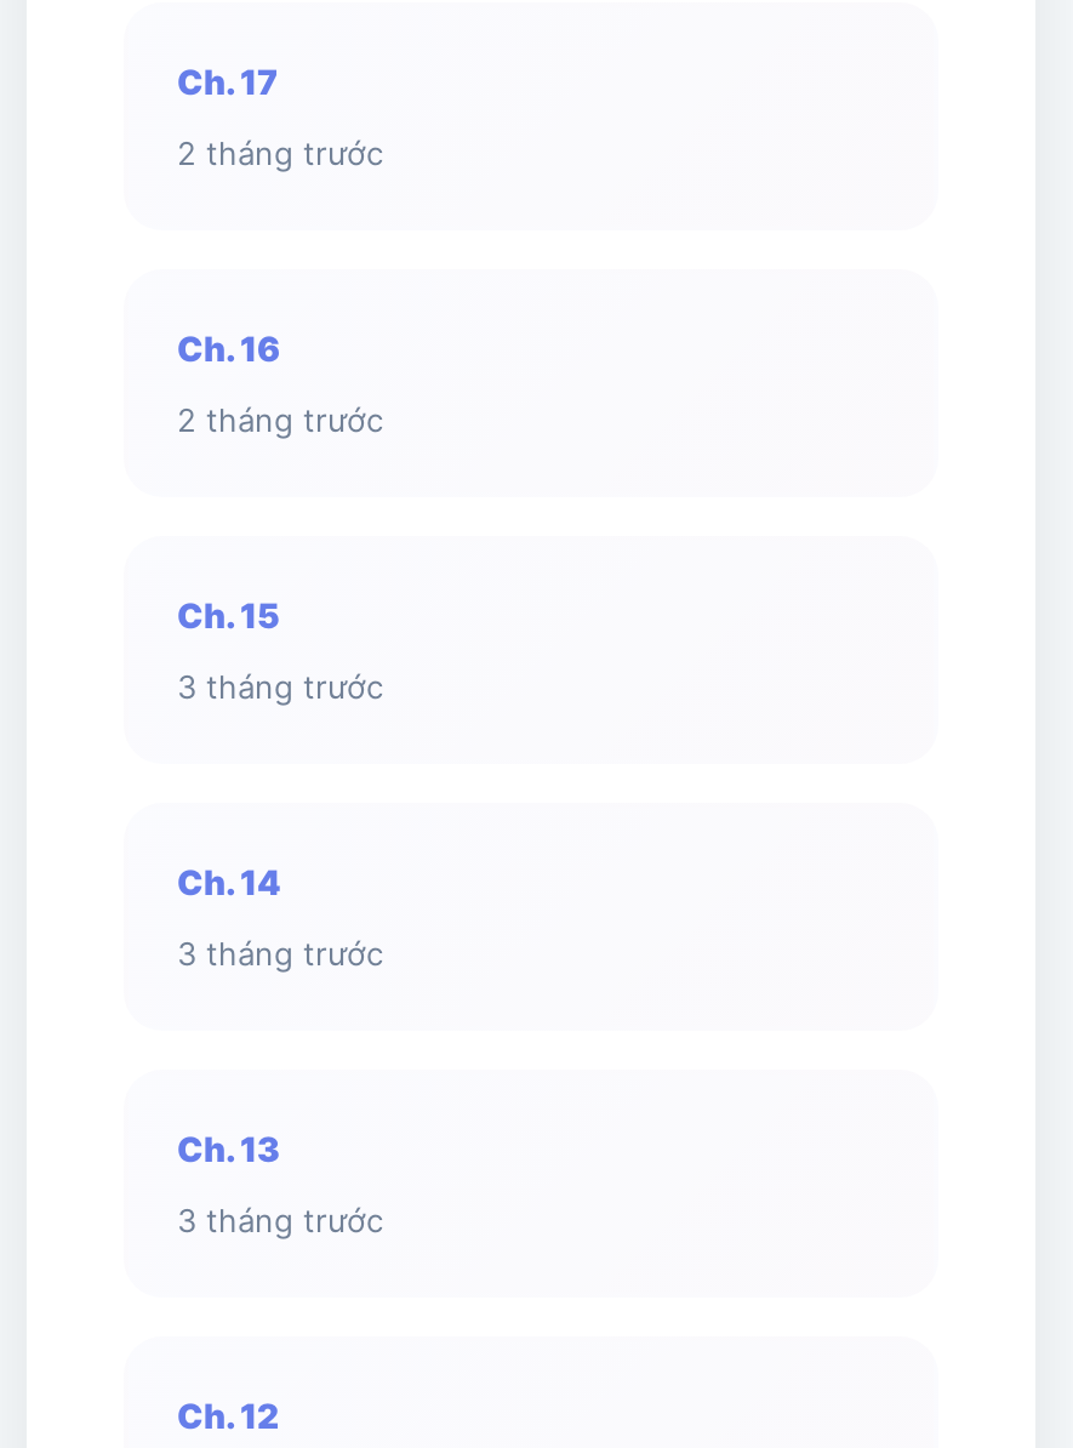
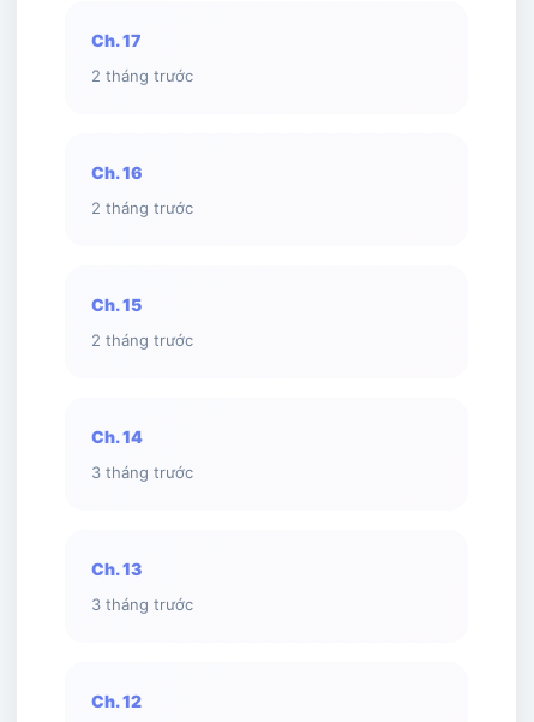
- 3 tháng trước
+ 2 tháng trước
